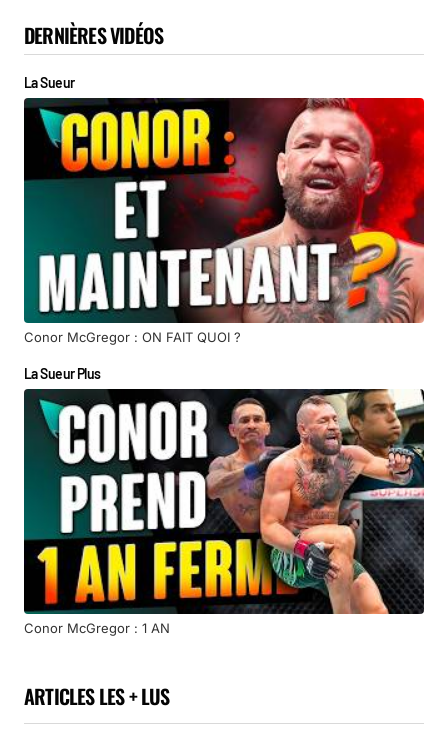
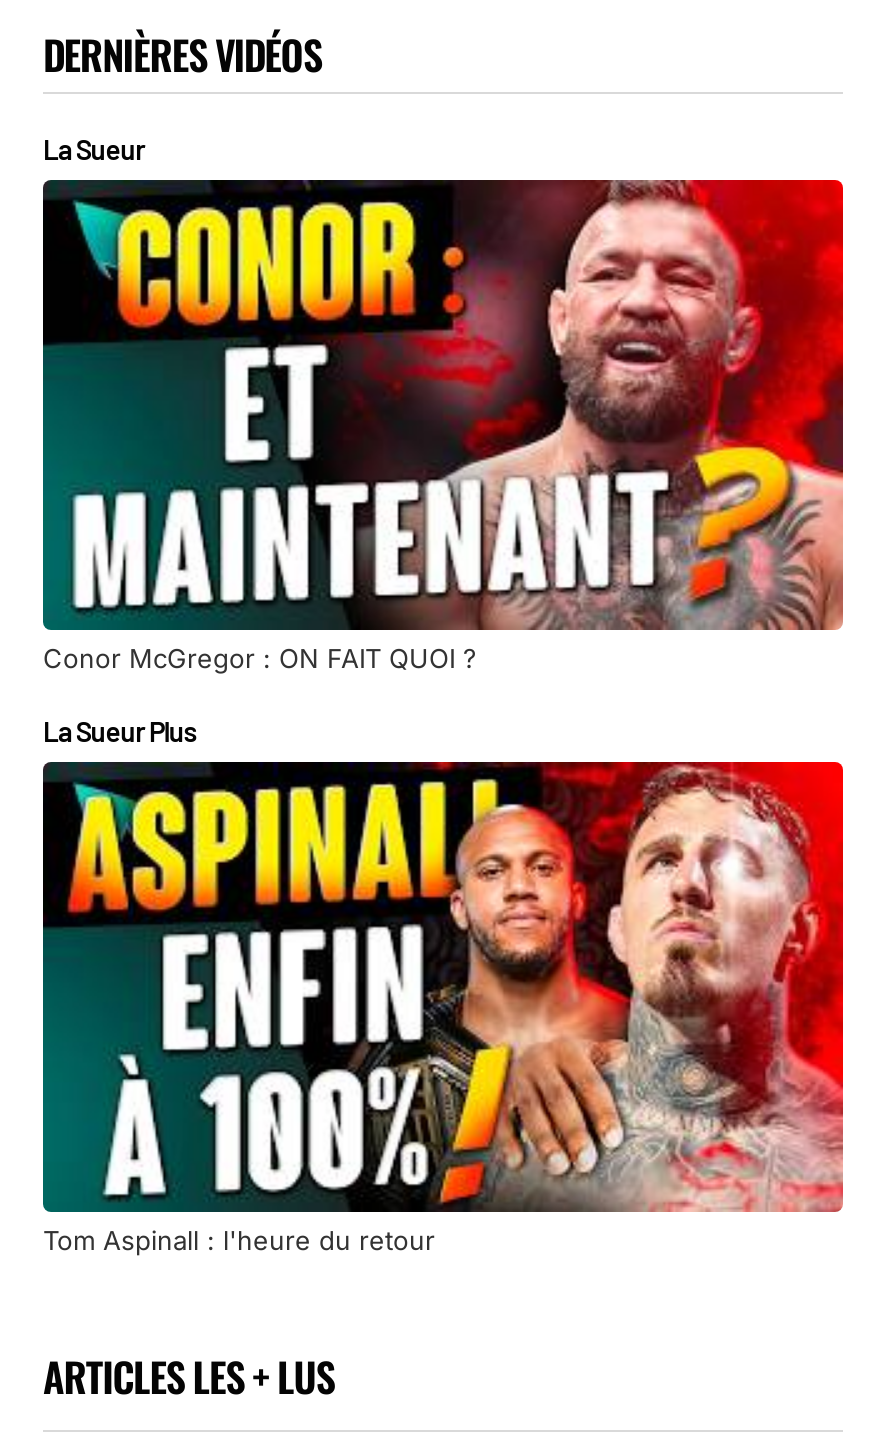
- [image]
- Conor McGregor : 1 AN
+ [image]
+ Tom Aspinall : l'heure du retour
